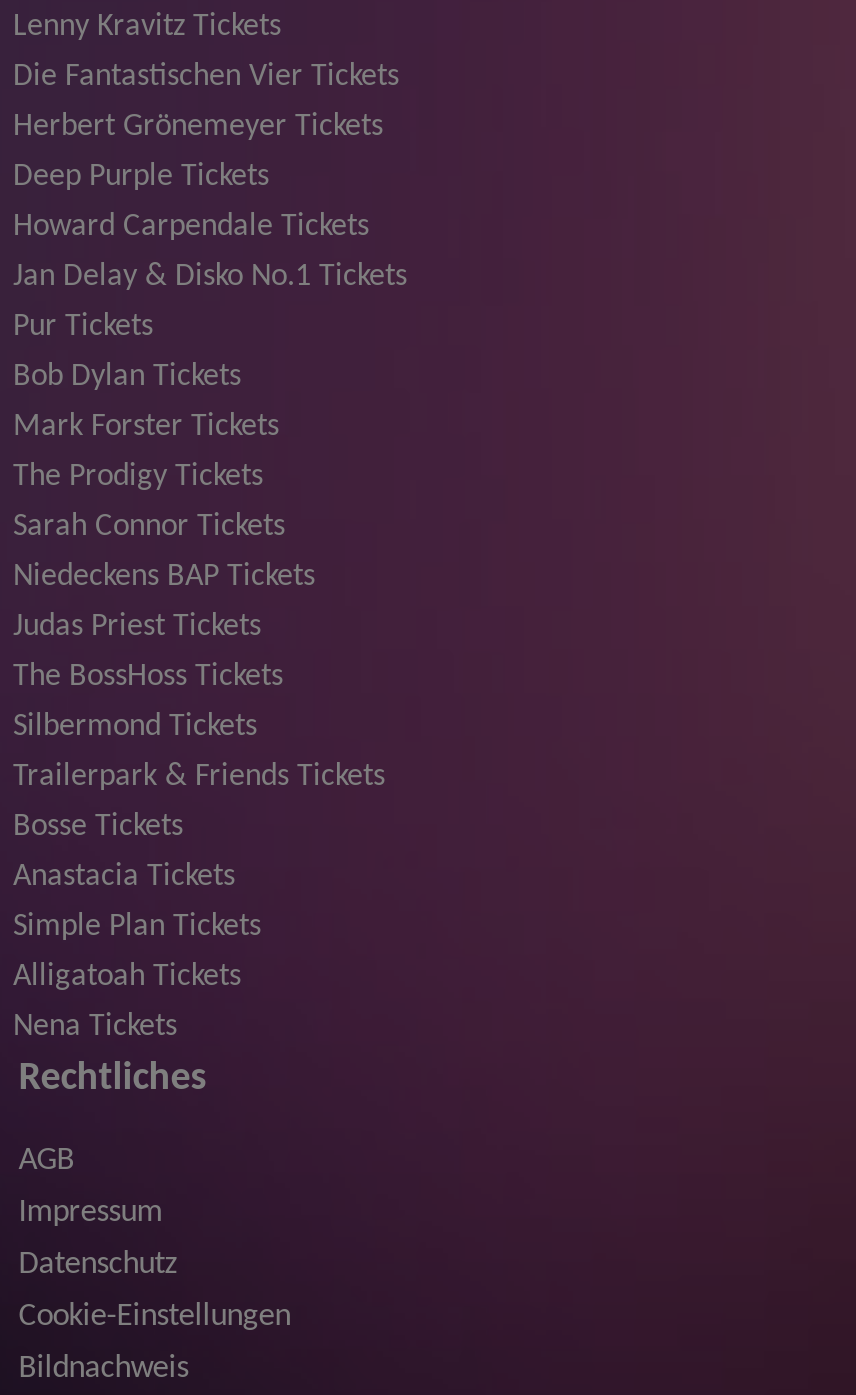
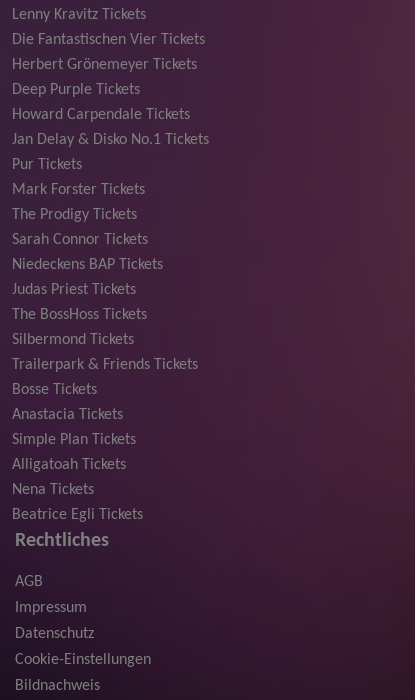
- Bob Dylan Tickets

moved up: Mark Forster Tickets | The Prodigy Tickets | Sarah Connor Tickets | ... | Alligatoah Tickets | Nena Tickets

+ Beatrice Egli Tickets
